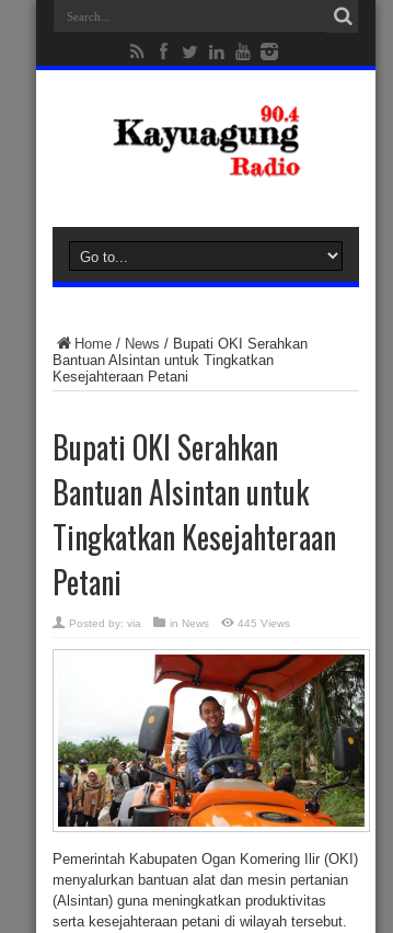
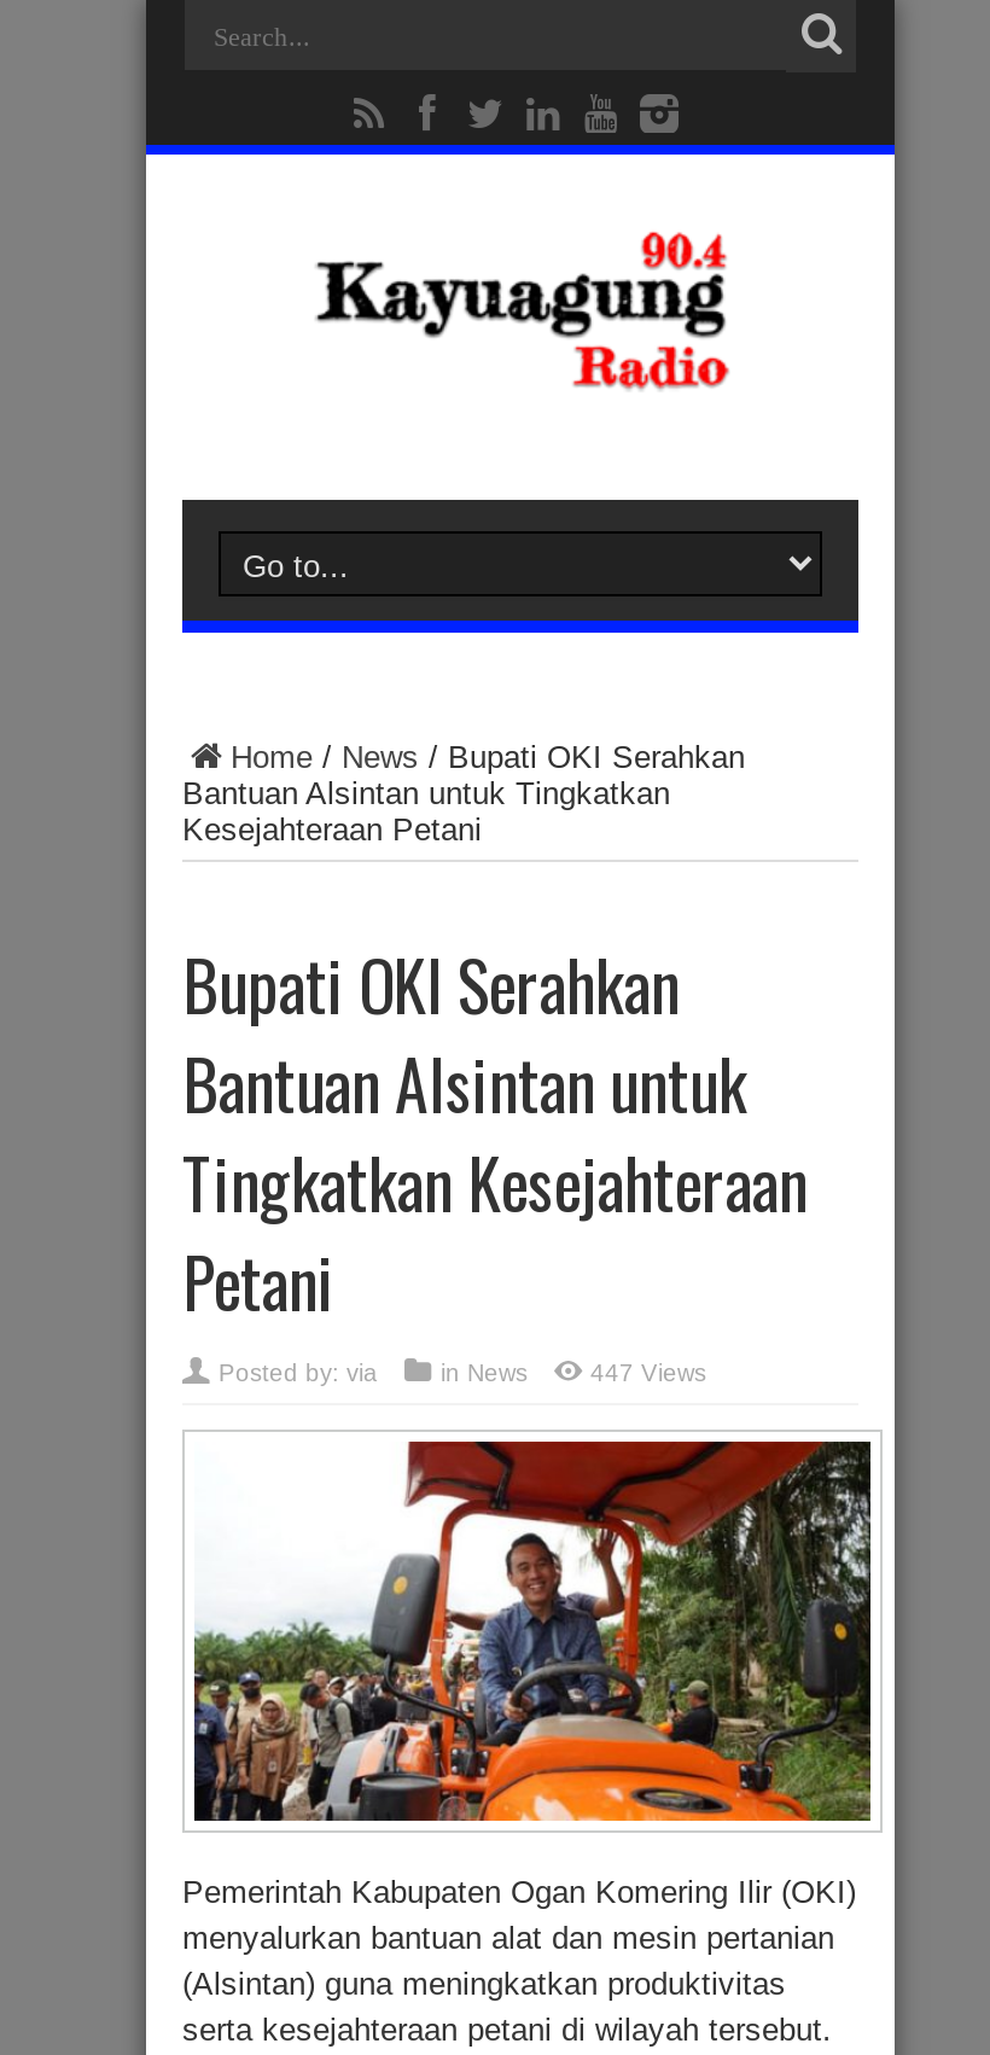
- 445 Views
+ 447 Views
